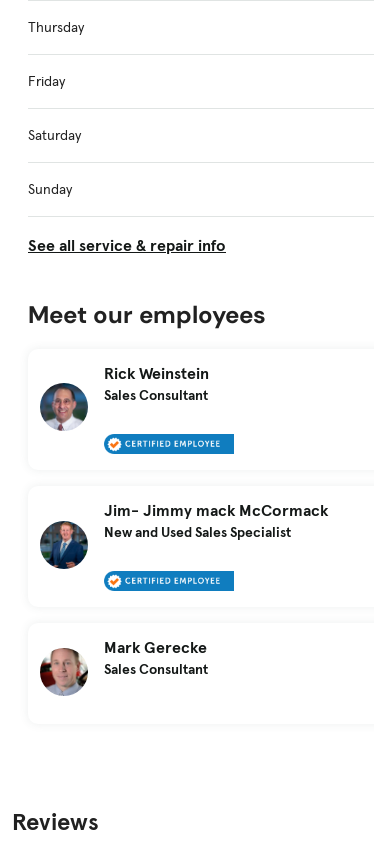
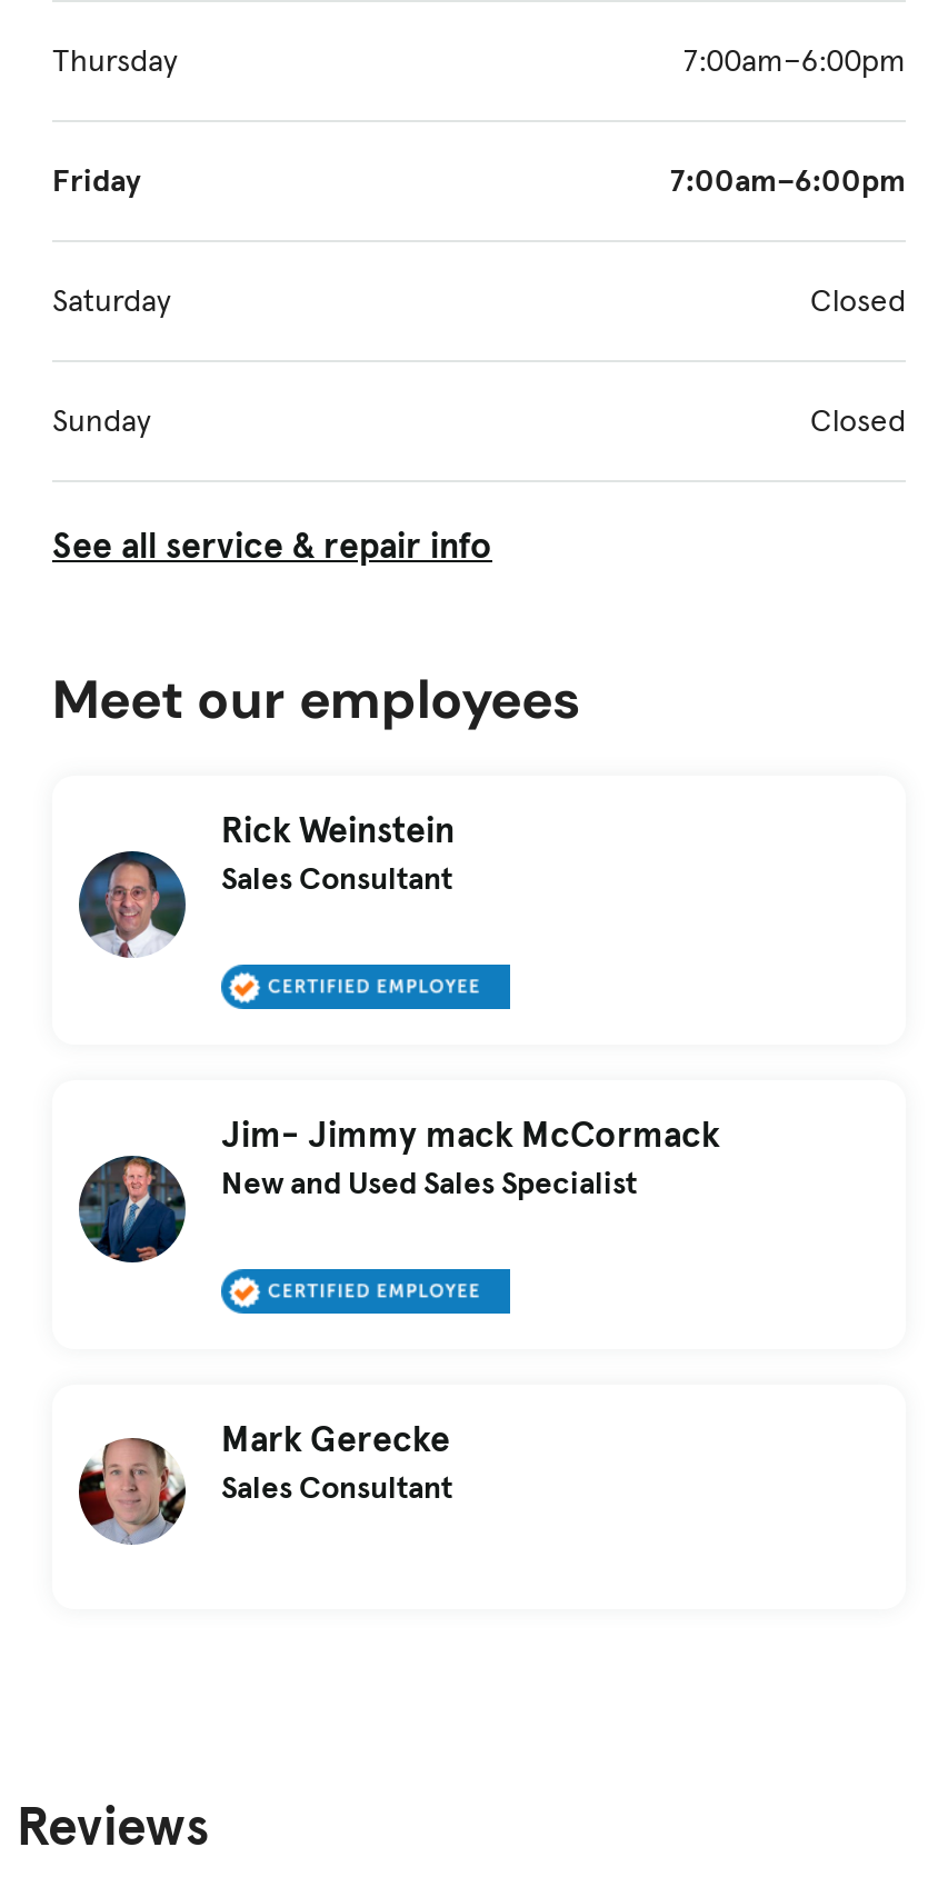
+ 7:00am–6:00pm

+ 7:00am–6:00pm

+ Closed

+ Closed
